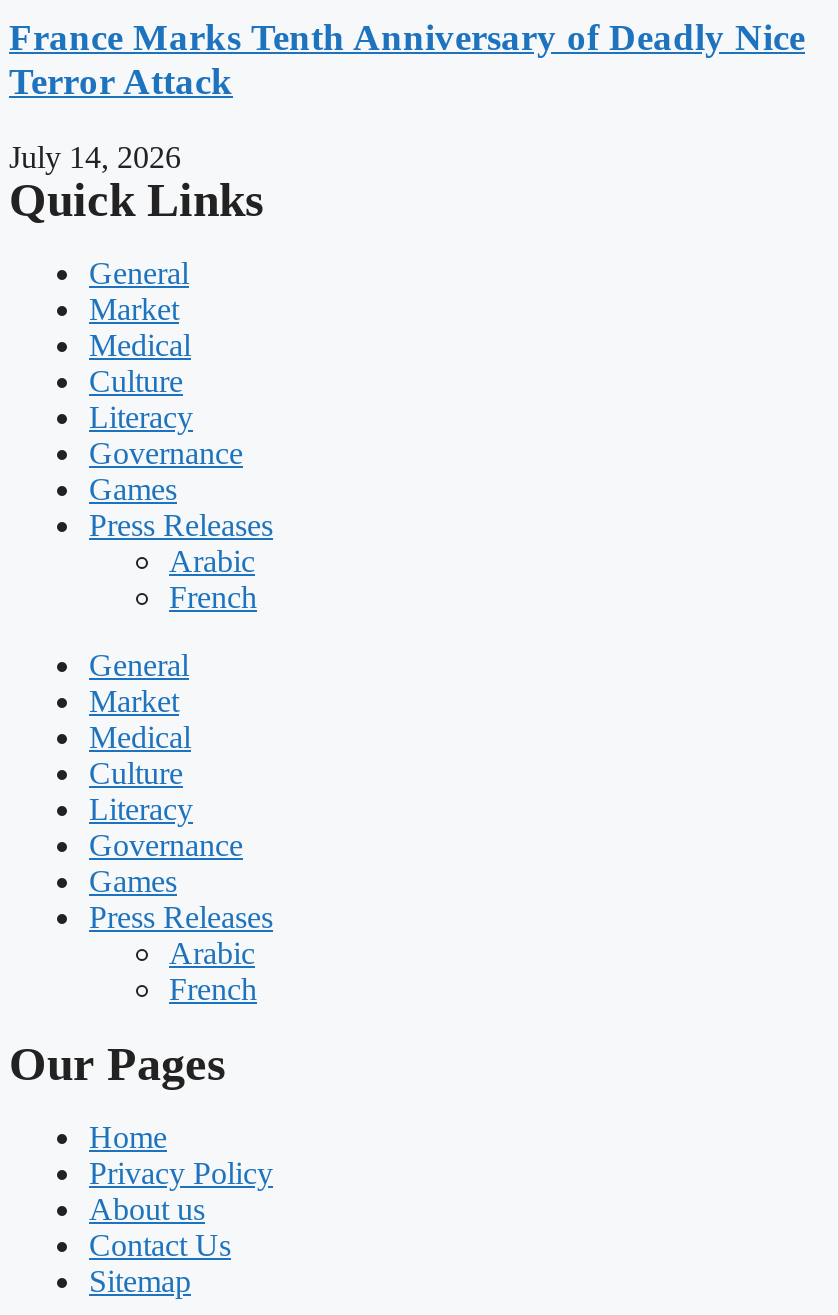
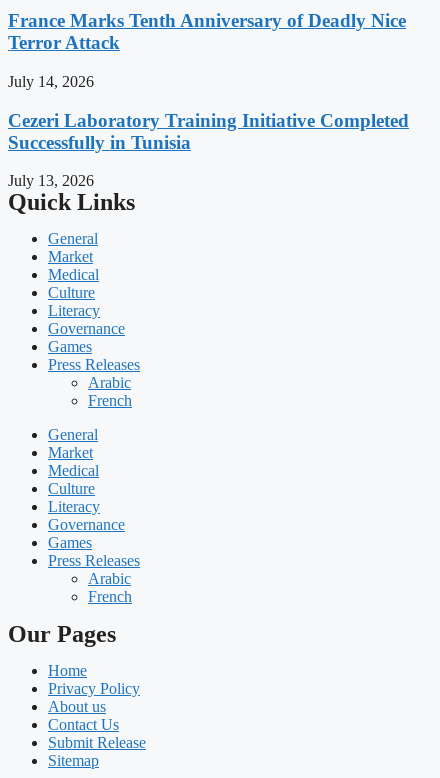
+ Cezeri Laboratory Training Initiative Completed
+ Successfully in Tunisia
+ July 13, 2026

+ Submit Release
